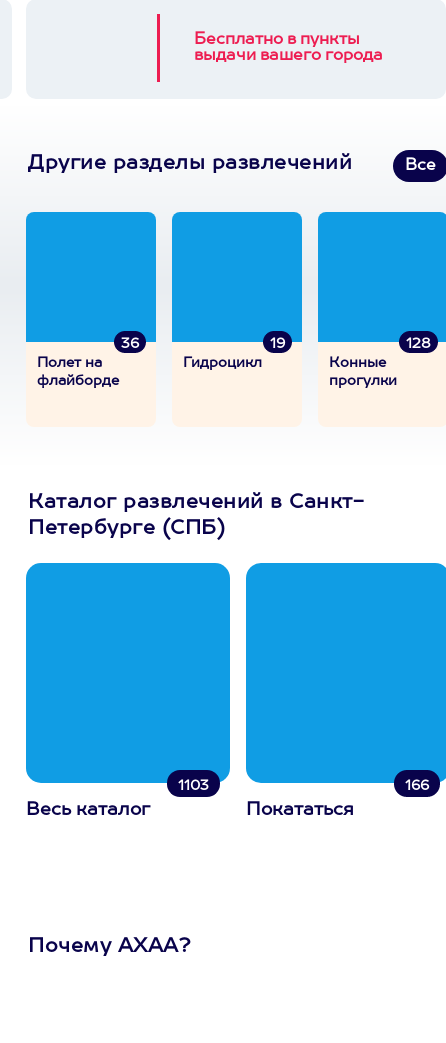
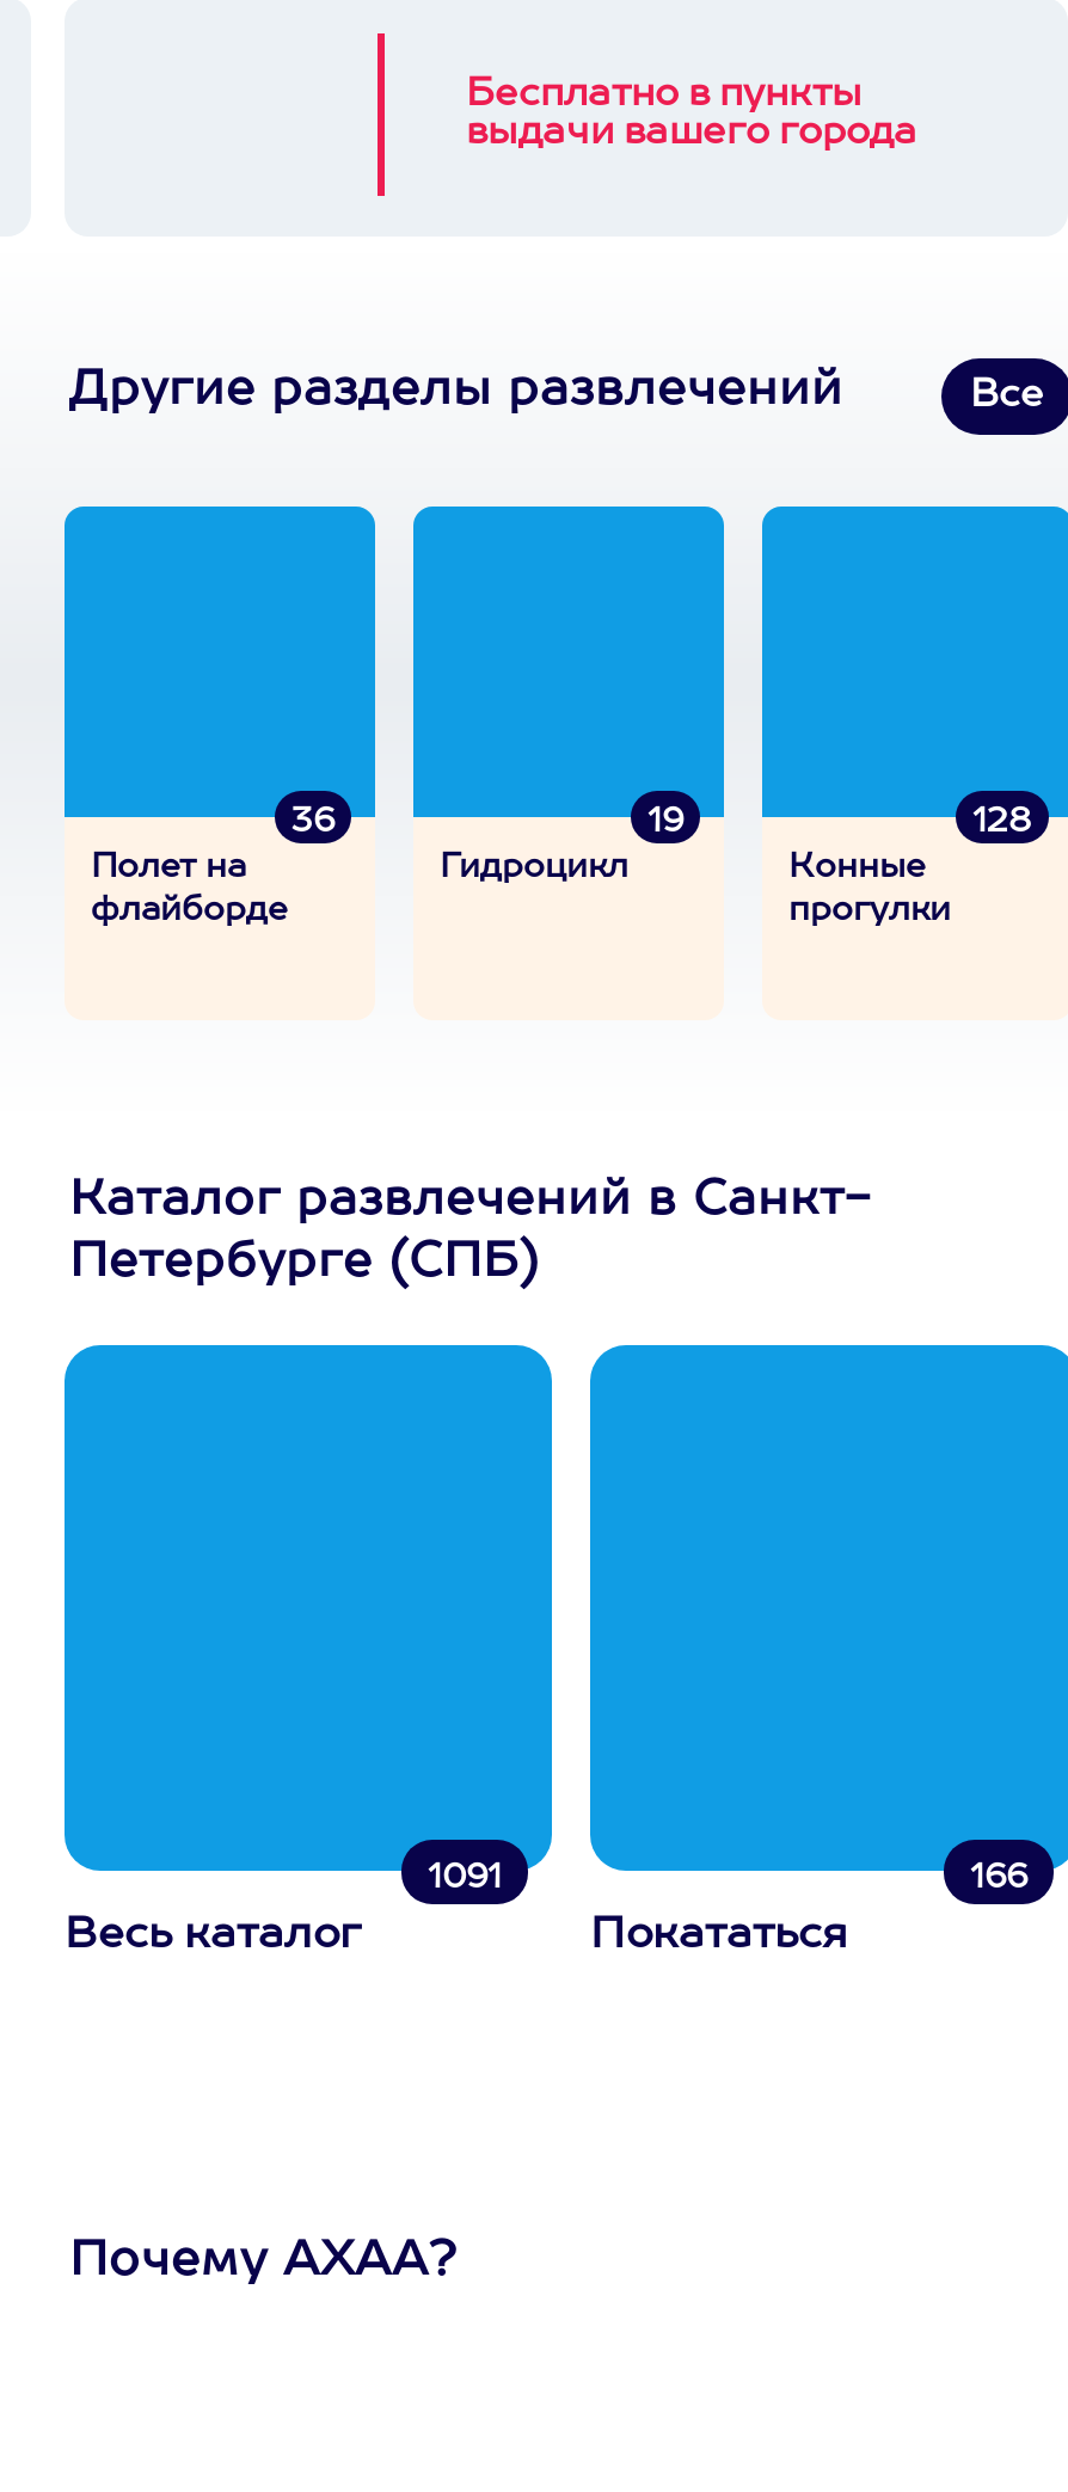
- 1103
+ 1091
